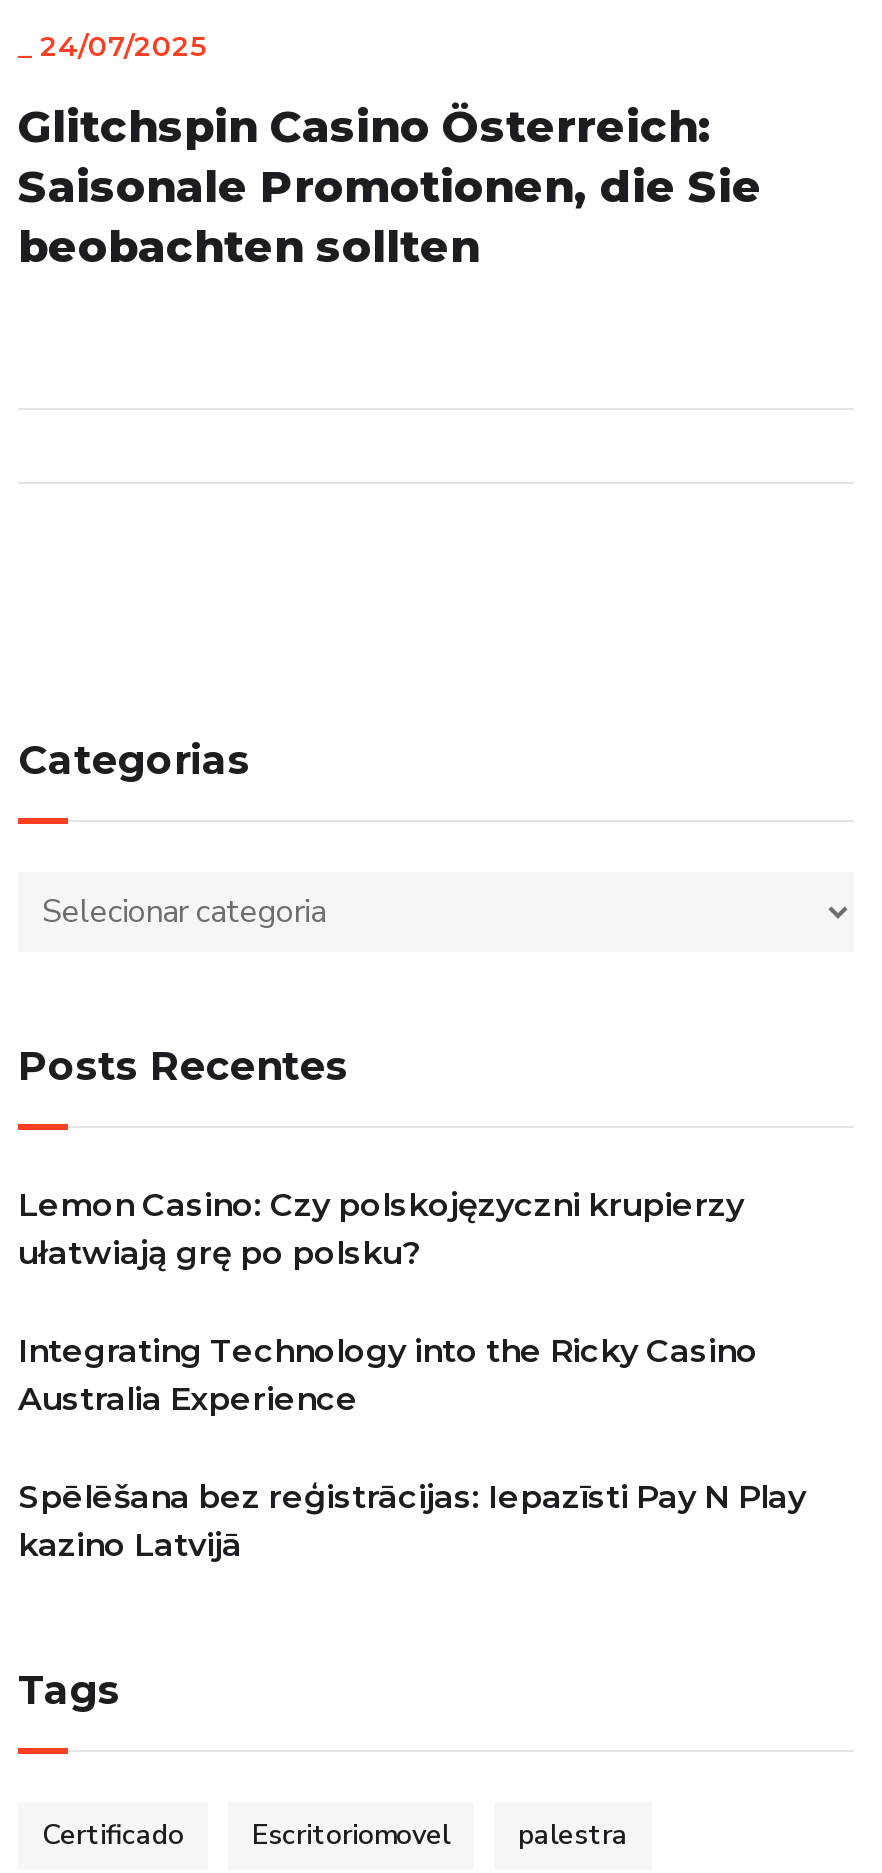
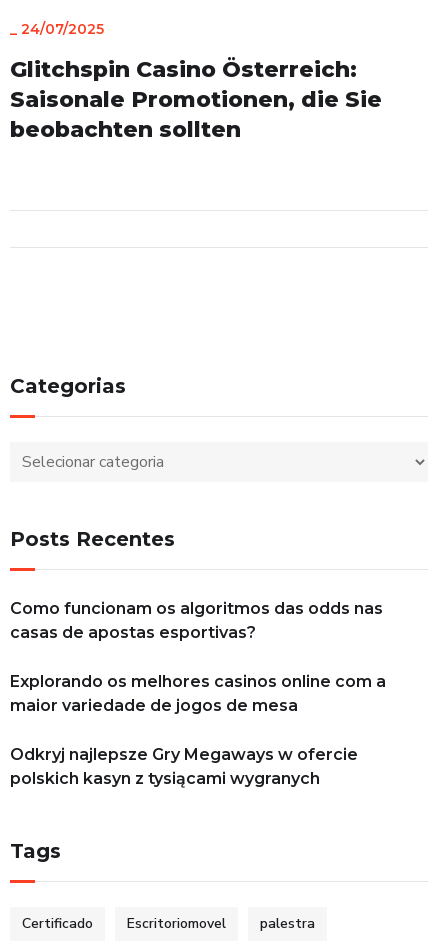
- Lemon Casino: Czy polskojęzyczni krupierzy
- ułatwiają grę po polsku?
+ Como funcionam os algoritmos das odds nas
+ casas de apostas esportivas?

- Integrating Technology into the Ricky Casino
- Australia Experience
+ Explorando os melhores casinos online com a
+ maior variedade de jogos de mesa

- Spēlēšana bez reģistrācijas: Iepazīsti Pay N Play
- kazino Latvijā
+ Odkryj najlepsze Gry Megaways w ofercie
+ polskich kasyn z tysiącami wygranych
